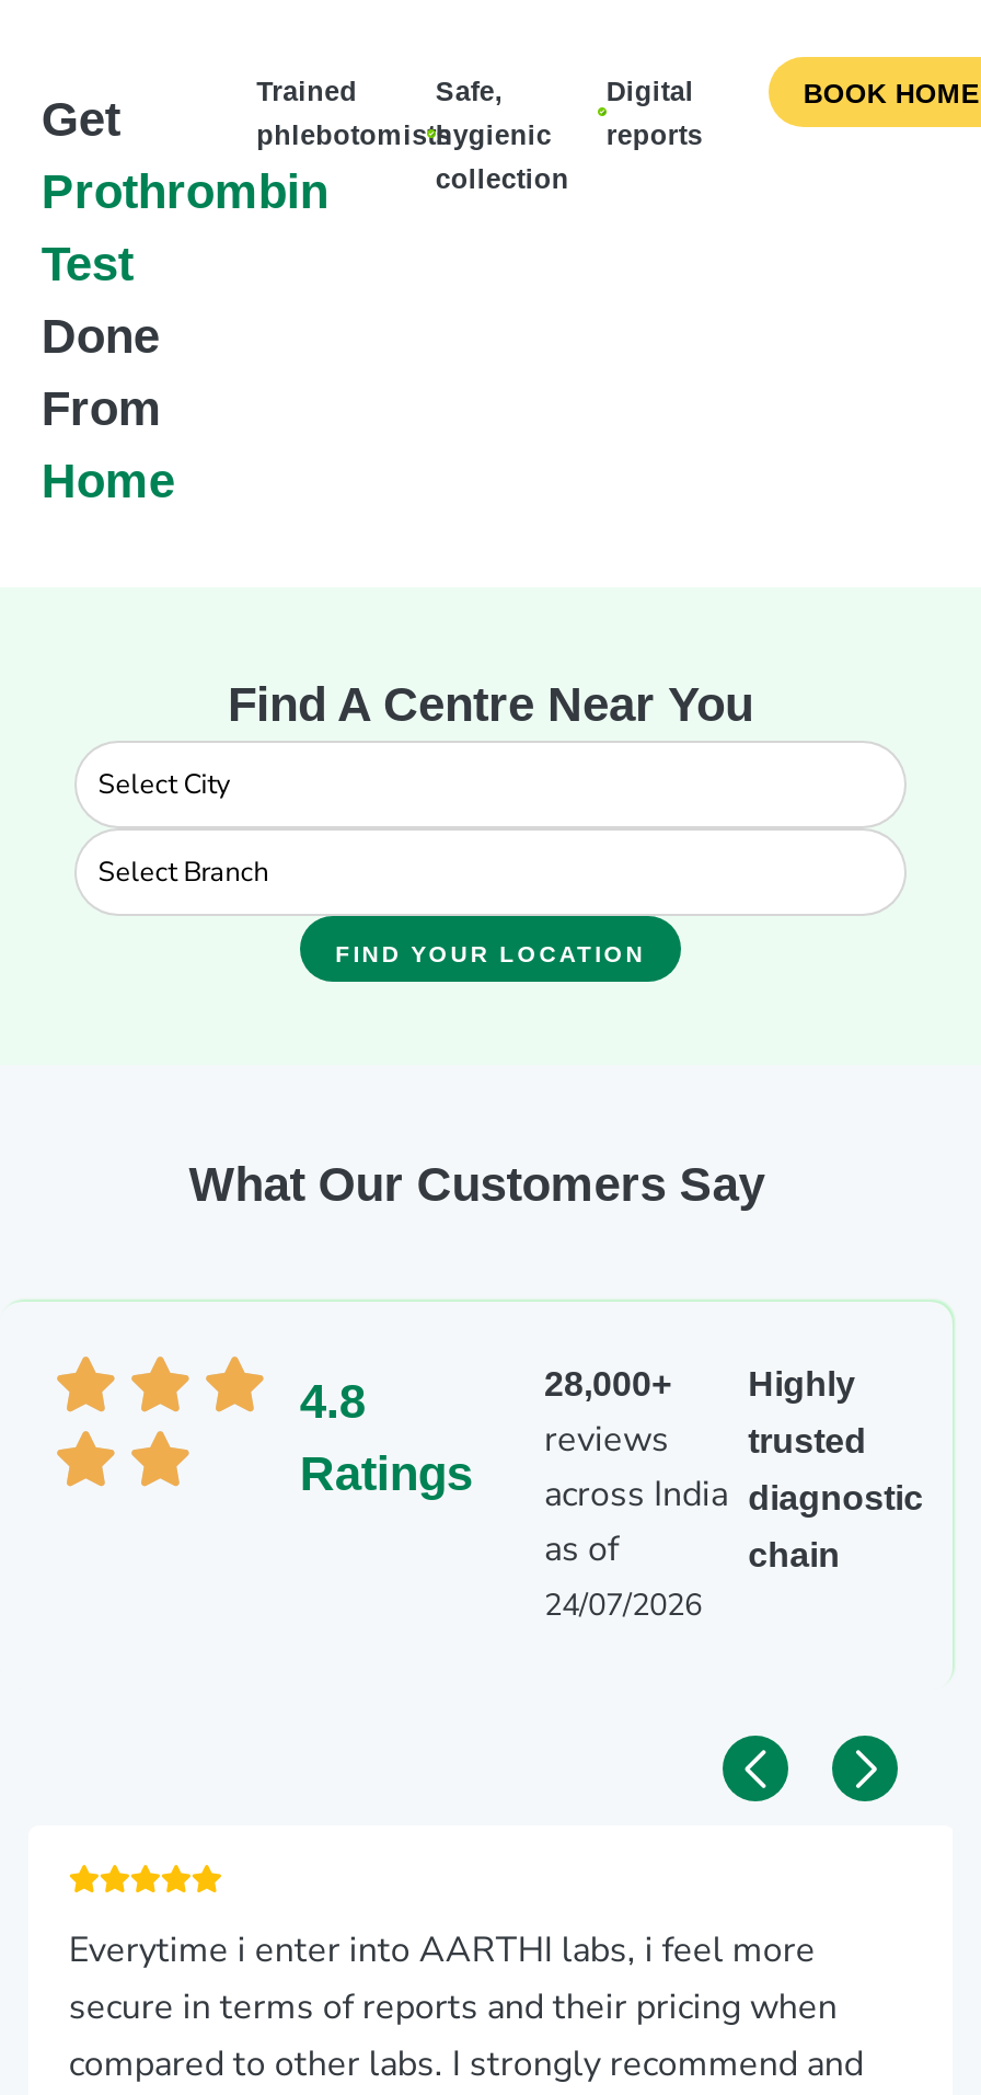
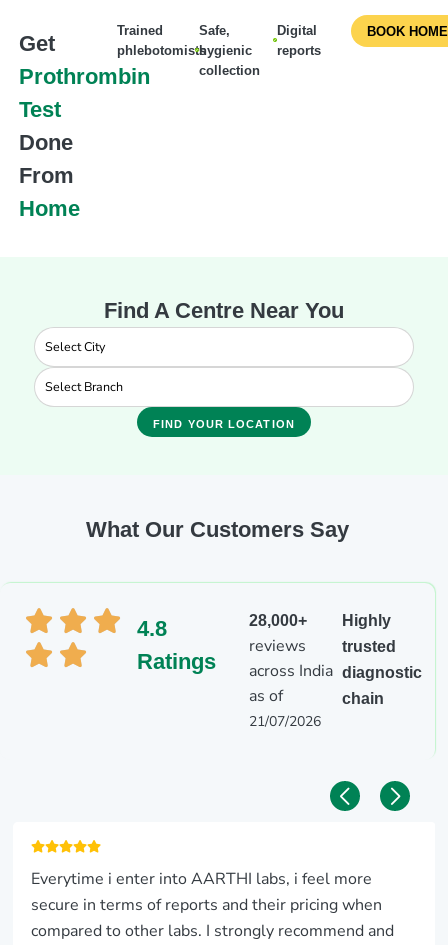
- 24/07/2026
+ 21/07/2026
